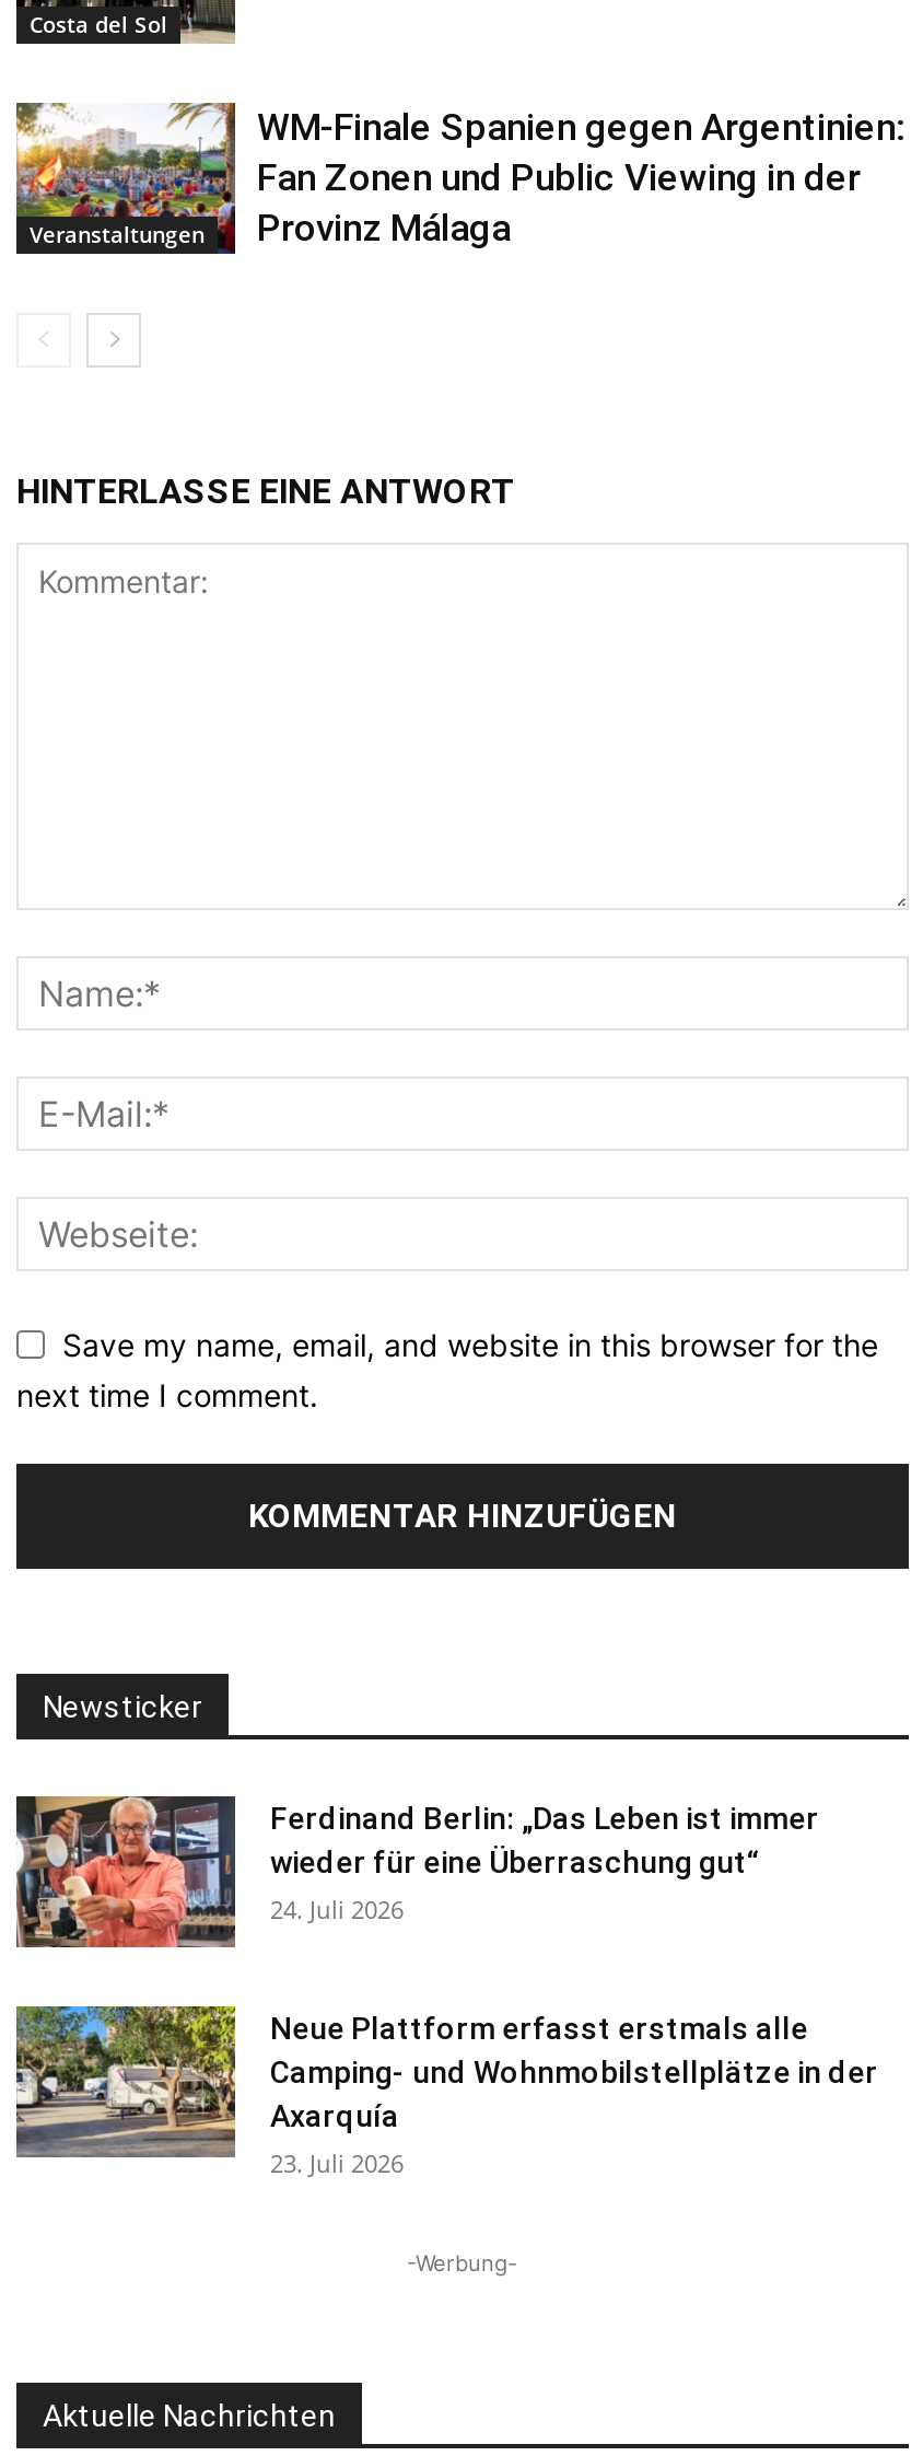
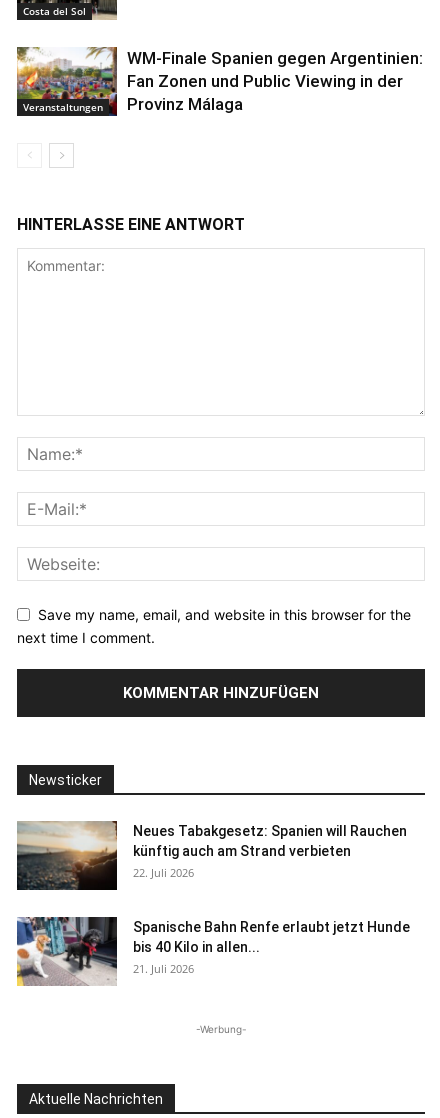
- [image]
- Ferdinand Berlin: „Das Leben ist immer
- wieder für eine Überraschung gut“
- 24. Juli 2026
+ [image]
+ Neues Tabakgesetz: Spanien will Rauchen
+ künftig auch am Strand verbieten
+ 22. Juli 2026

- [image]
- Neue Plattform erfasst erstmals alle
- Camping- und Wohnmobilstellplätze in der
- Axarquía
- 23. Juli 2026
+ [image]
+ Spanische Bahn Renfe erlaubt jetzt Hunde
+ bis 40 Kilo in allen...
+ 21. Juli 2026
